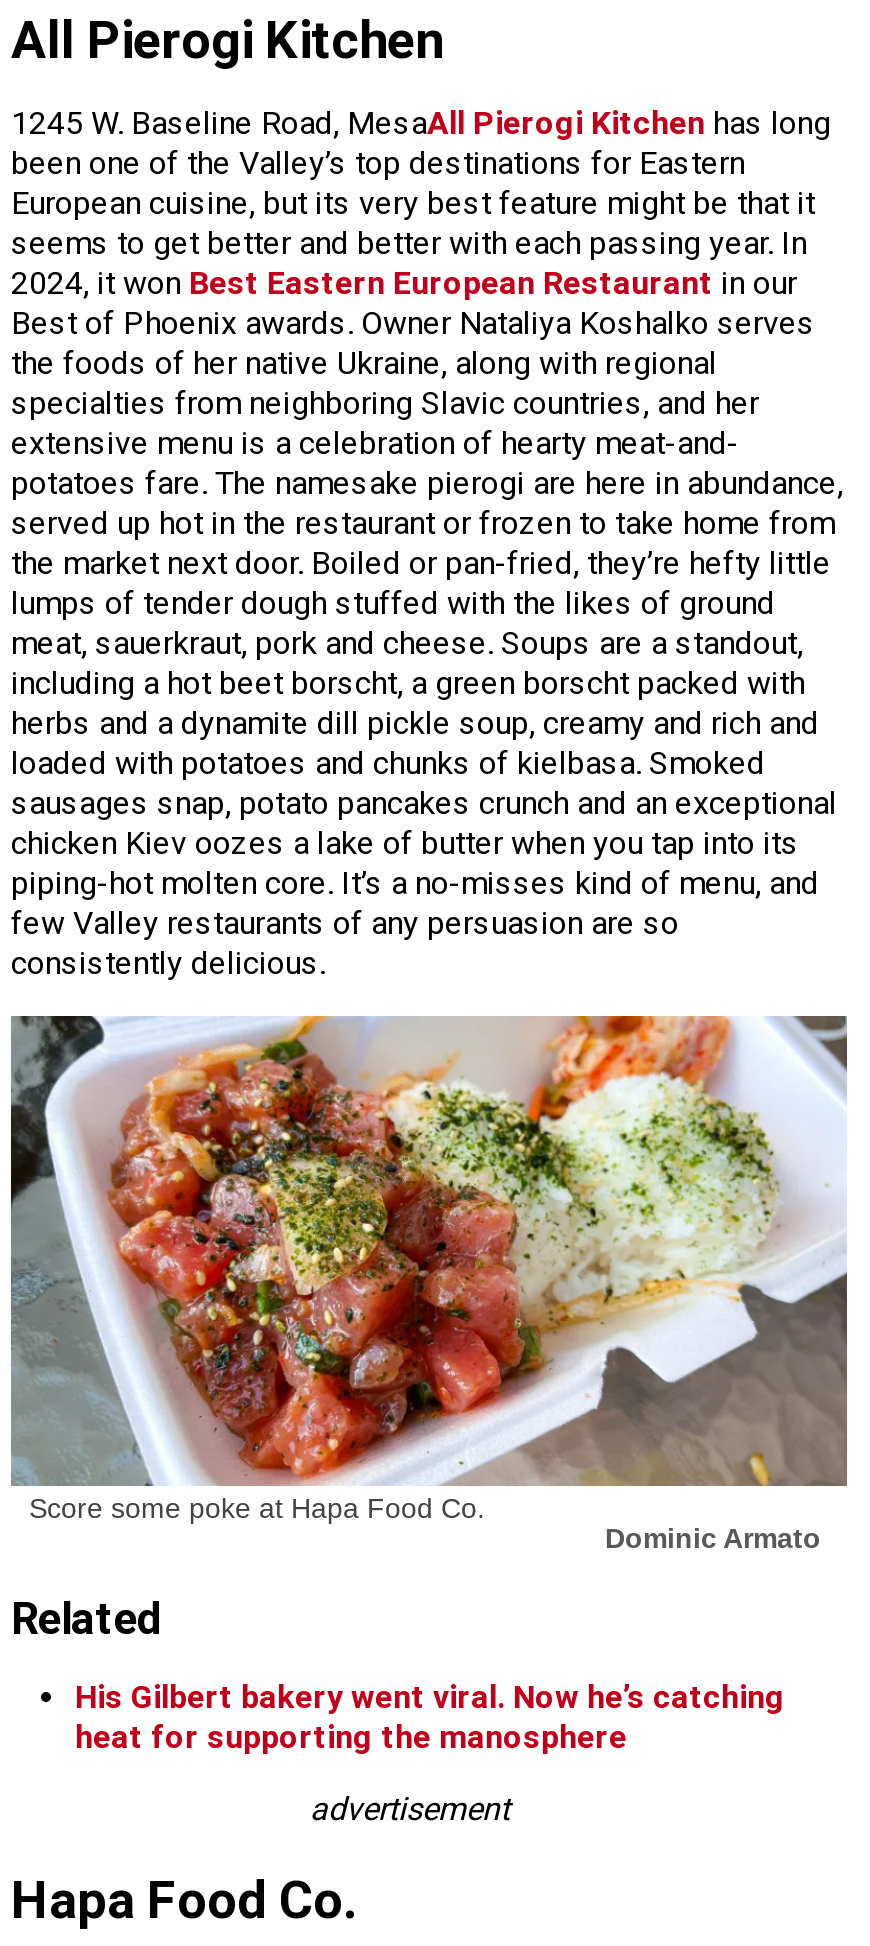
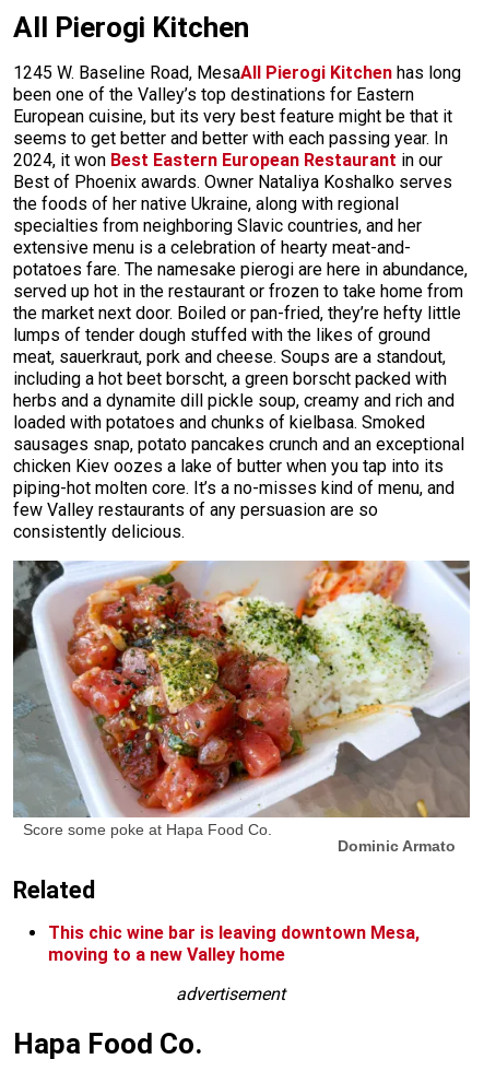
- His Gilbert bakery went viral. Now he’s catching
- heat for supporting the manosphere
+ This chic wine bar is leaving downtown Mesa,
+ moving to a new Valley home
